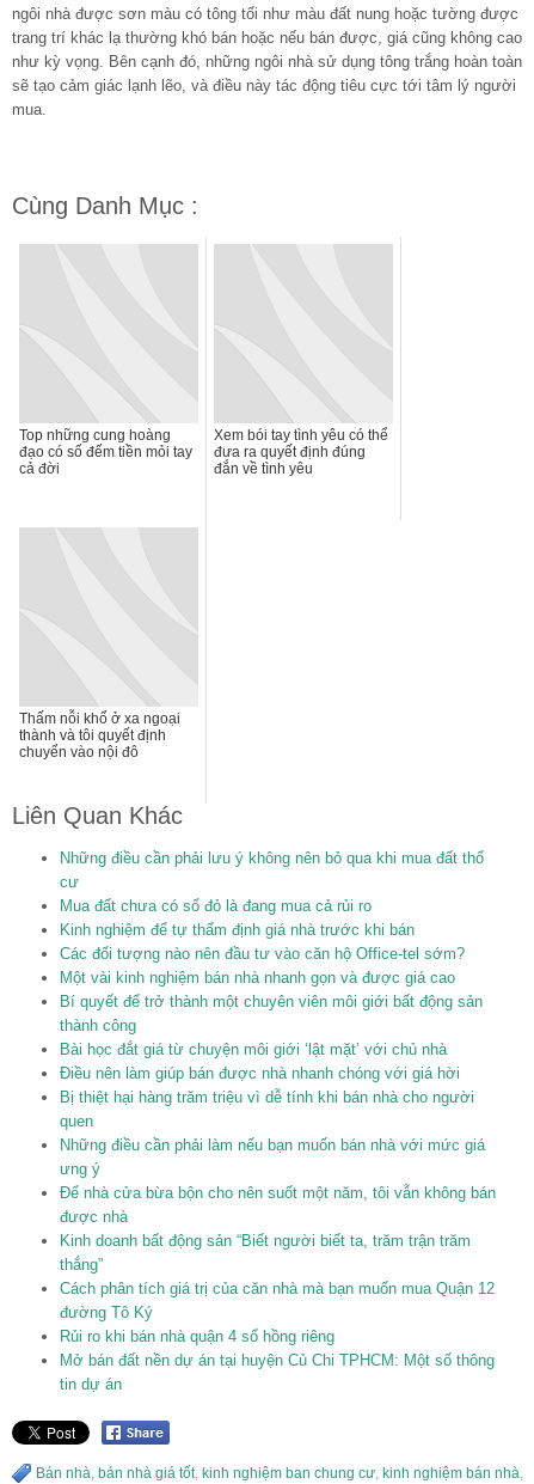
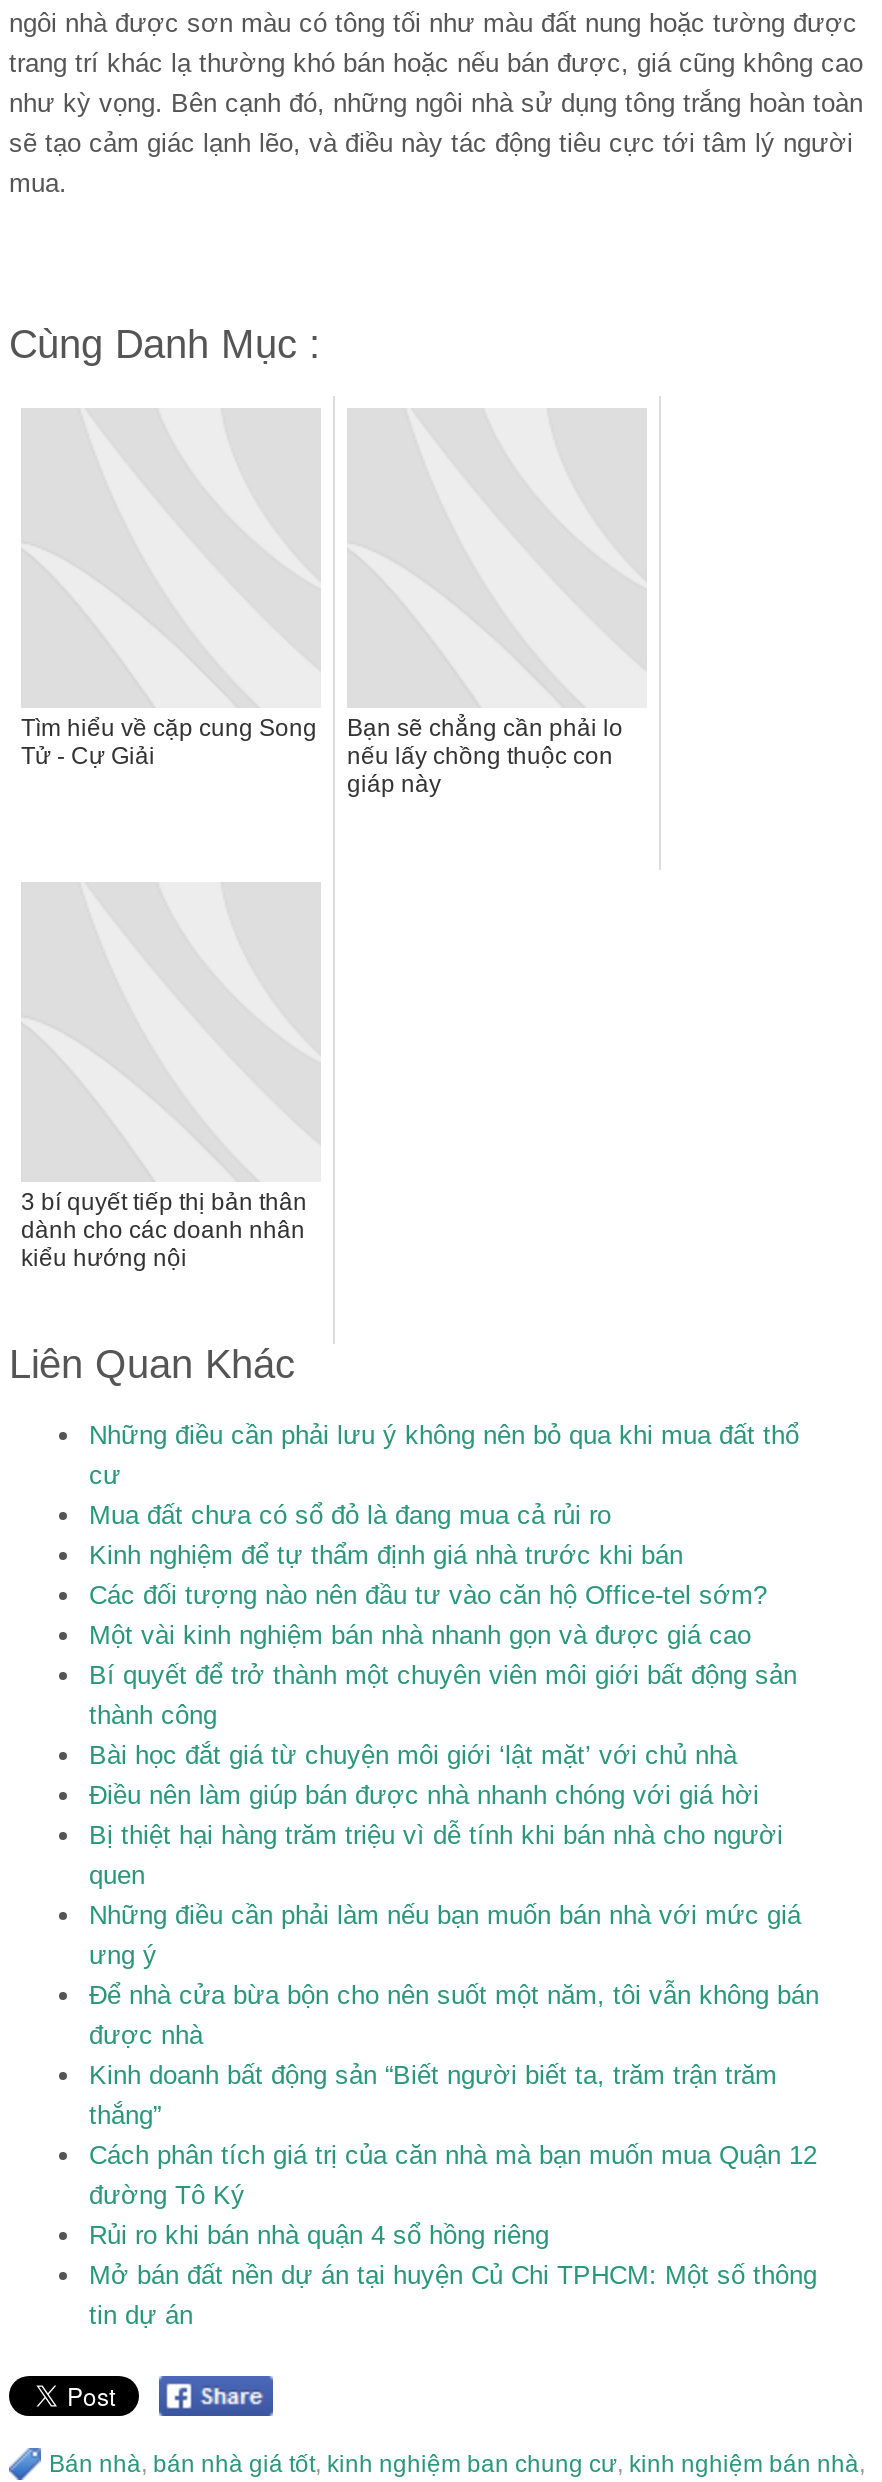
- Top những cung hoàng
- đạo có số đếm tiền mỏi tay
- cả đời
+ Tìm hiểu về cặp cung Song
+ Tử - Cự Giải

- Xem bói tay tình yêu có thể
- đưa ra quyết định đúng
- đắn về tình yêu
+ Bạn sẽ chẳng cần phải lo
+ nếu lấy chồng thuộc con
+ giáp này

- Thấm nỗi khổ ở xa ngoại
- thành và tôi quyết định
- chuyển vào nội đô
+ 3 bí quyết tiếp thị bản thân
+ dành cho các doanh nhân
+ kiểu hướng nội
